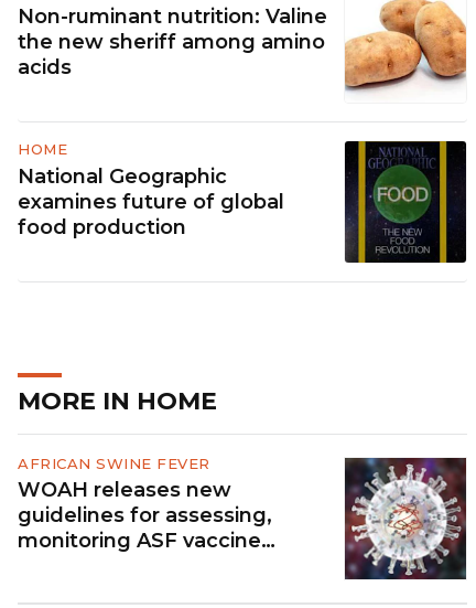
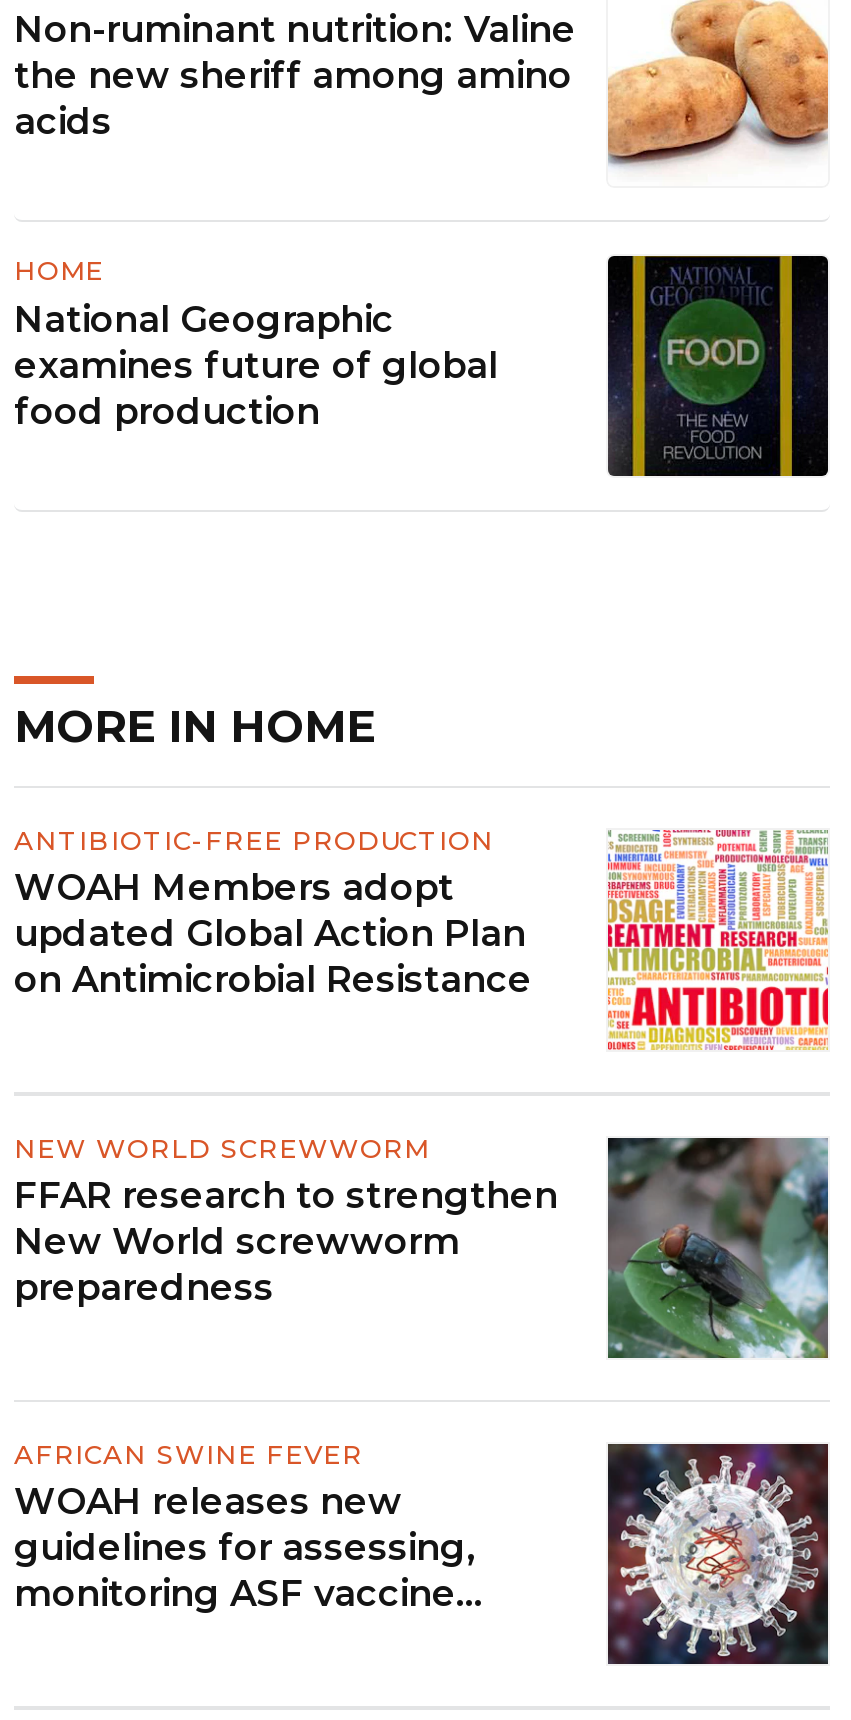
+ [image]
+ ANTIBIOTIC-FREE PRODUCTION
+ WOAH Members adopt
+ updated Global Action Plan
+ on Antimicrobial Resistance

+ [image]
+ NEW WORLD SCREWWORM
+ FFAR research to strengthen
+ New World screwworm
+ preparedness
